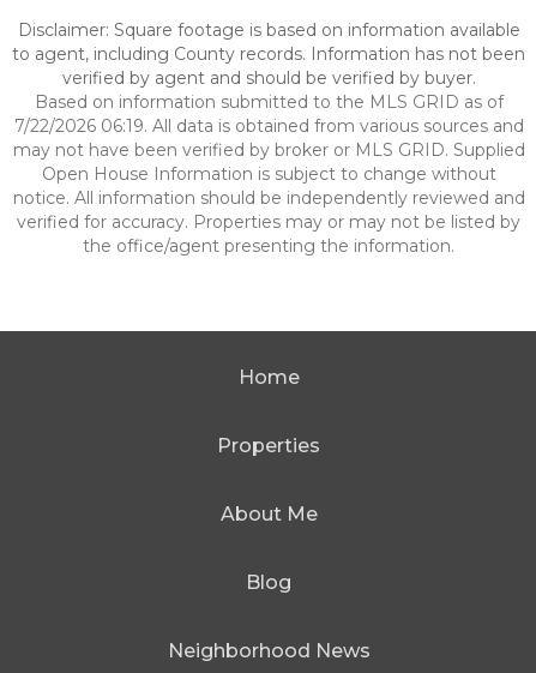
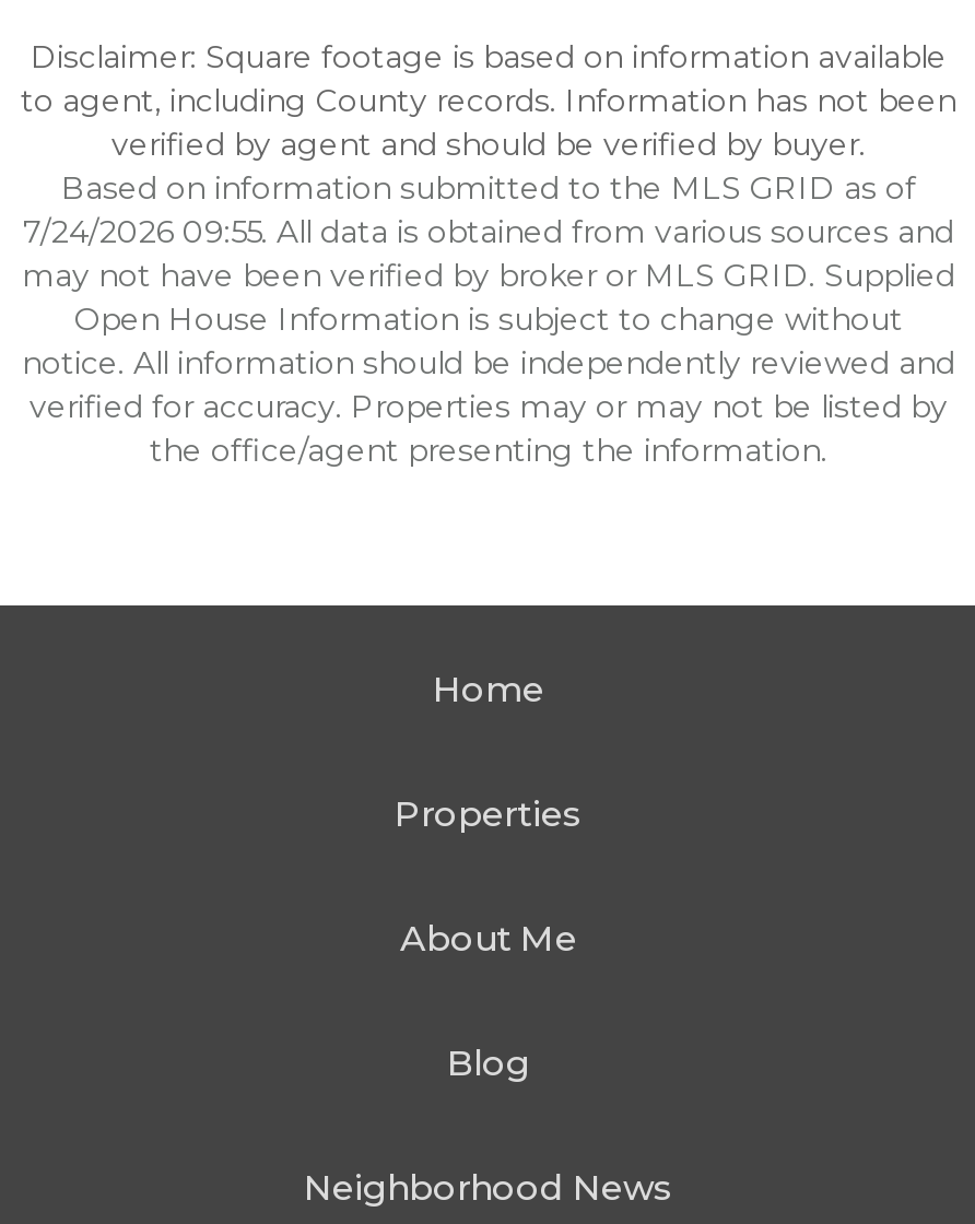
- 7/22/2026 06:19. All data is obtained from various sources and
+ 7/24/2026 09:55. All data is obtained from various sources and
